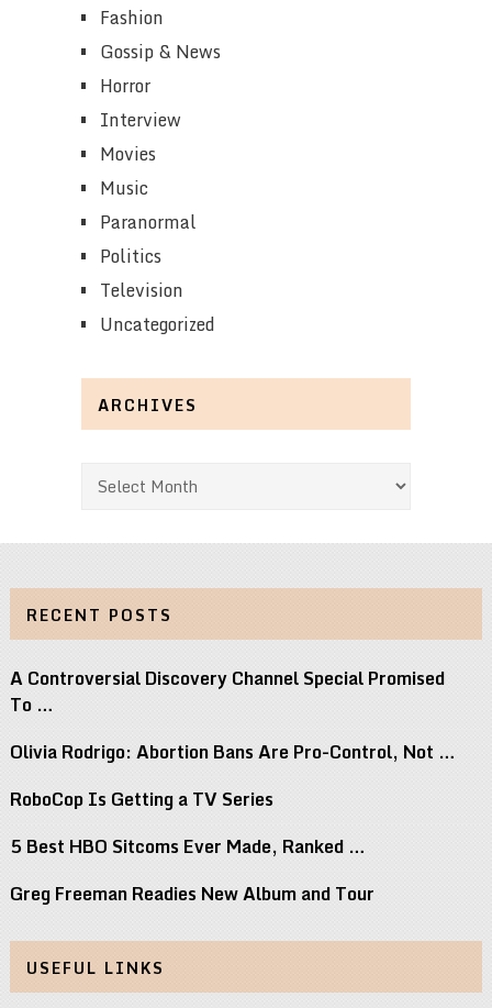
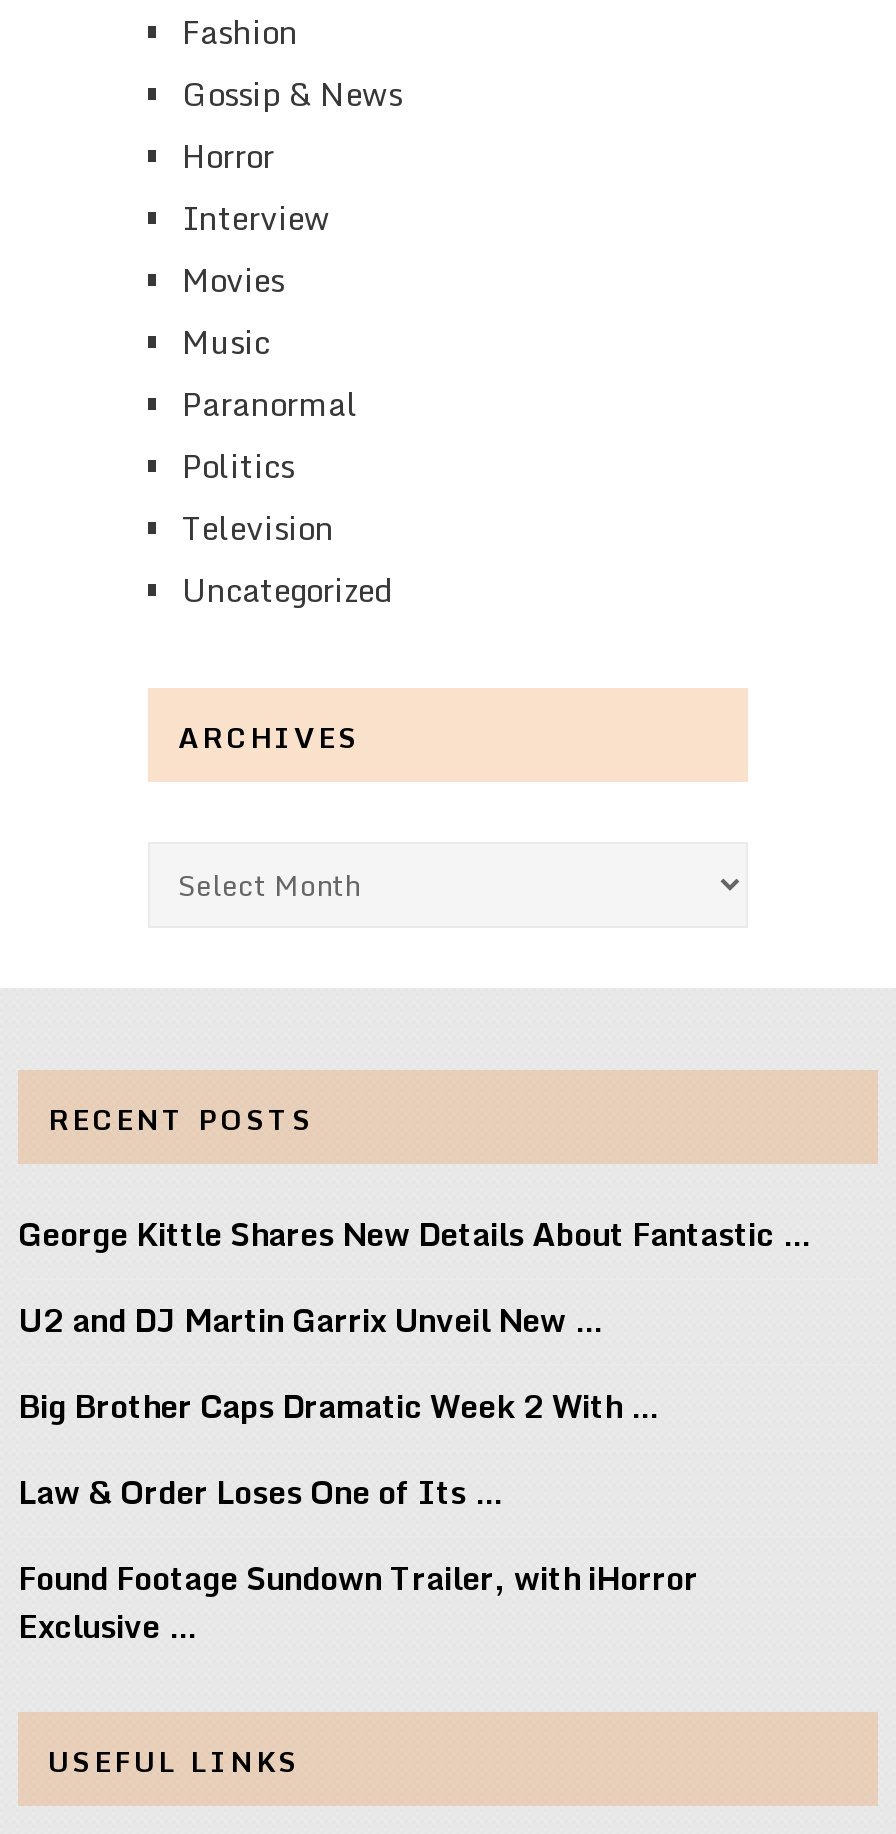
- A Controversial Discovery Channel Special Promised
- To …
+ George Kittle Shares New Details About Fantastic …

- Olivia Rodrigo: Abortion Bans Are Pro-Control, Not …
+ U2 and DJ Martin Garrix Unveil New …

- RoboCop Is Getting a TV Series
+ Big Brother Caps Dramatic Week 2 With …

- 5 Best HBO Sitcoms Ever Made, Ranked …
+ Law & Order Loses One of Its …

- Greg Freeman Readies New Album and Tour
+ Found Footage Sundown Trailer, with iHorror
+ Exclusive …
